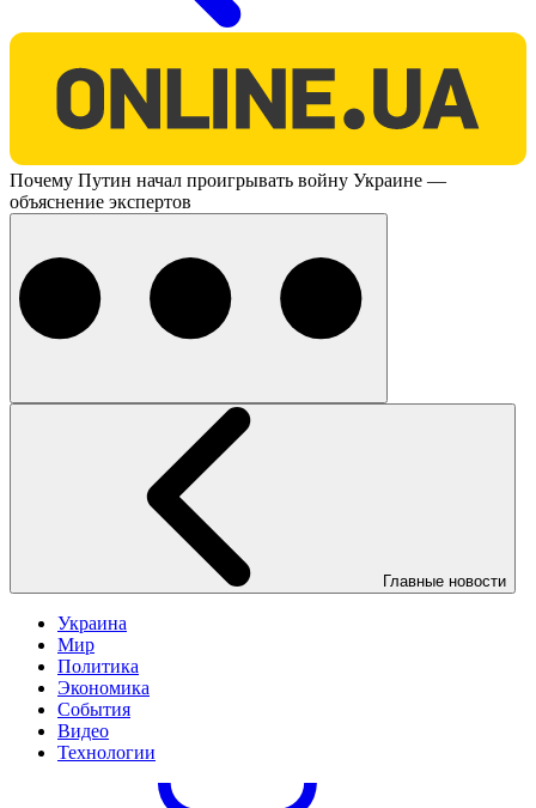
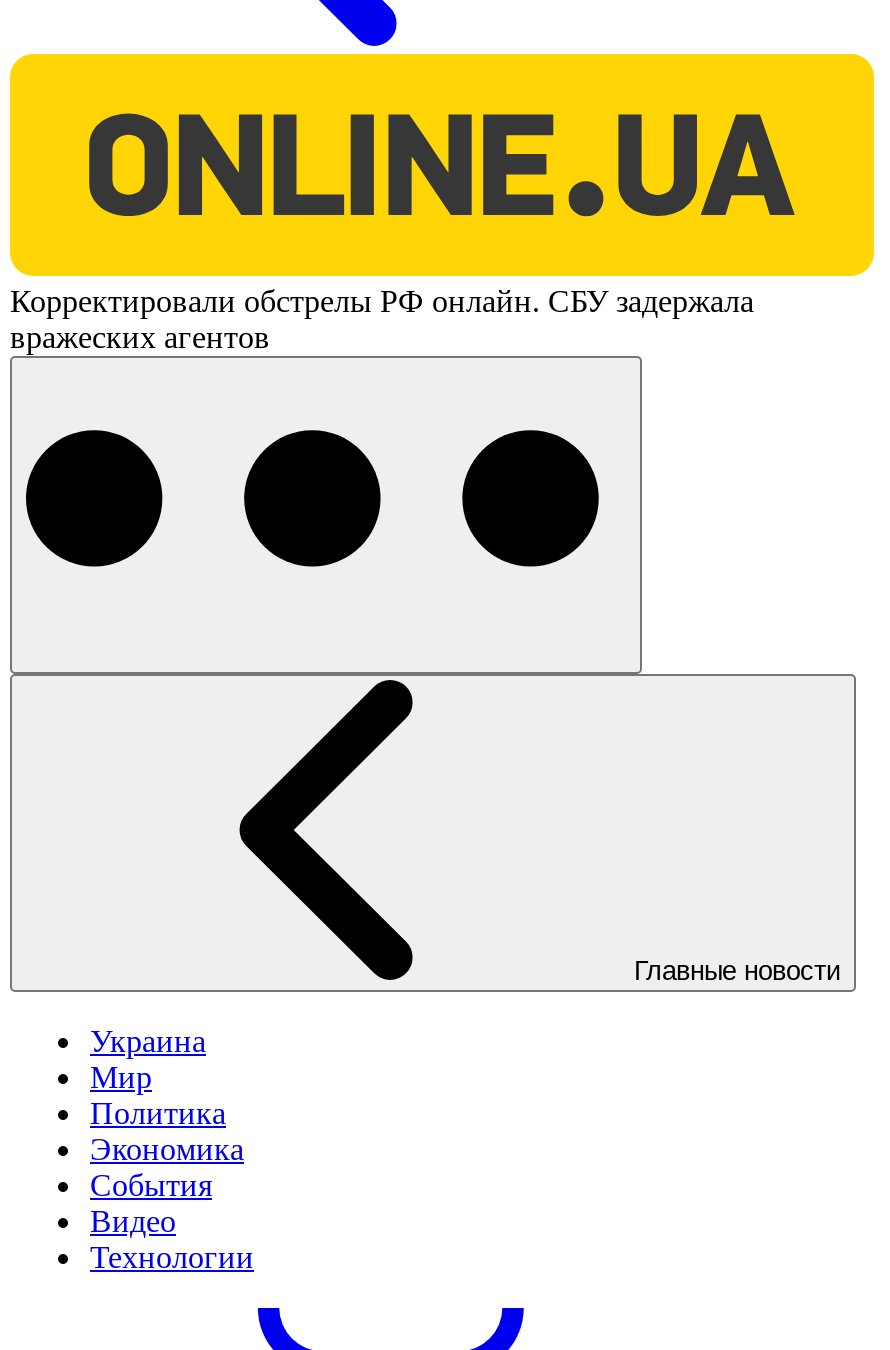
- Почему Путин начал проигрывать войну Украине —
- объяснение экспертов
+ Корректировали обстрелы РФ онлайн. СБУ задержала
+ вражеских агентов
